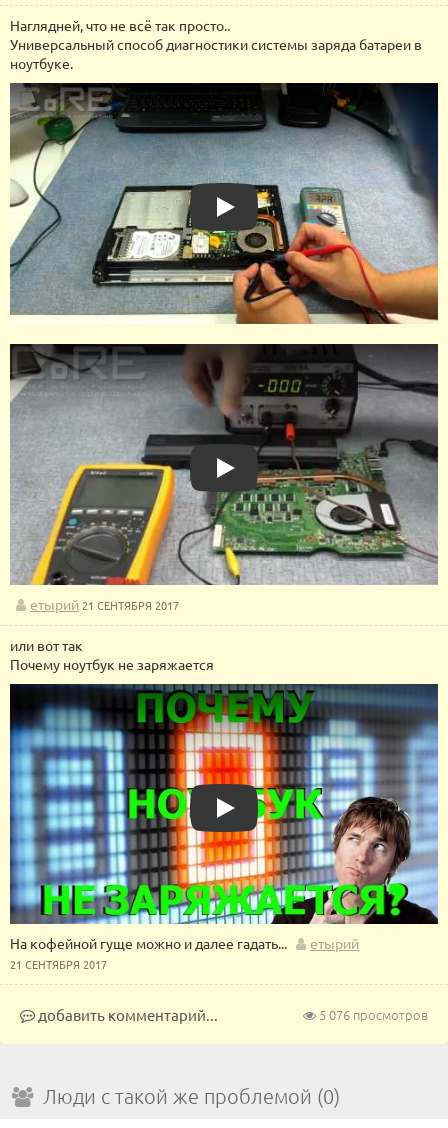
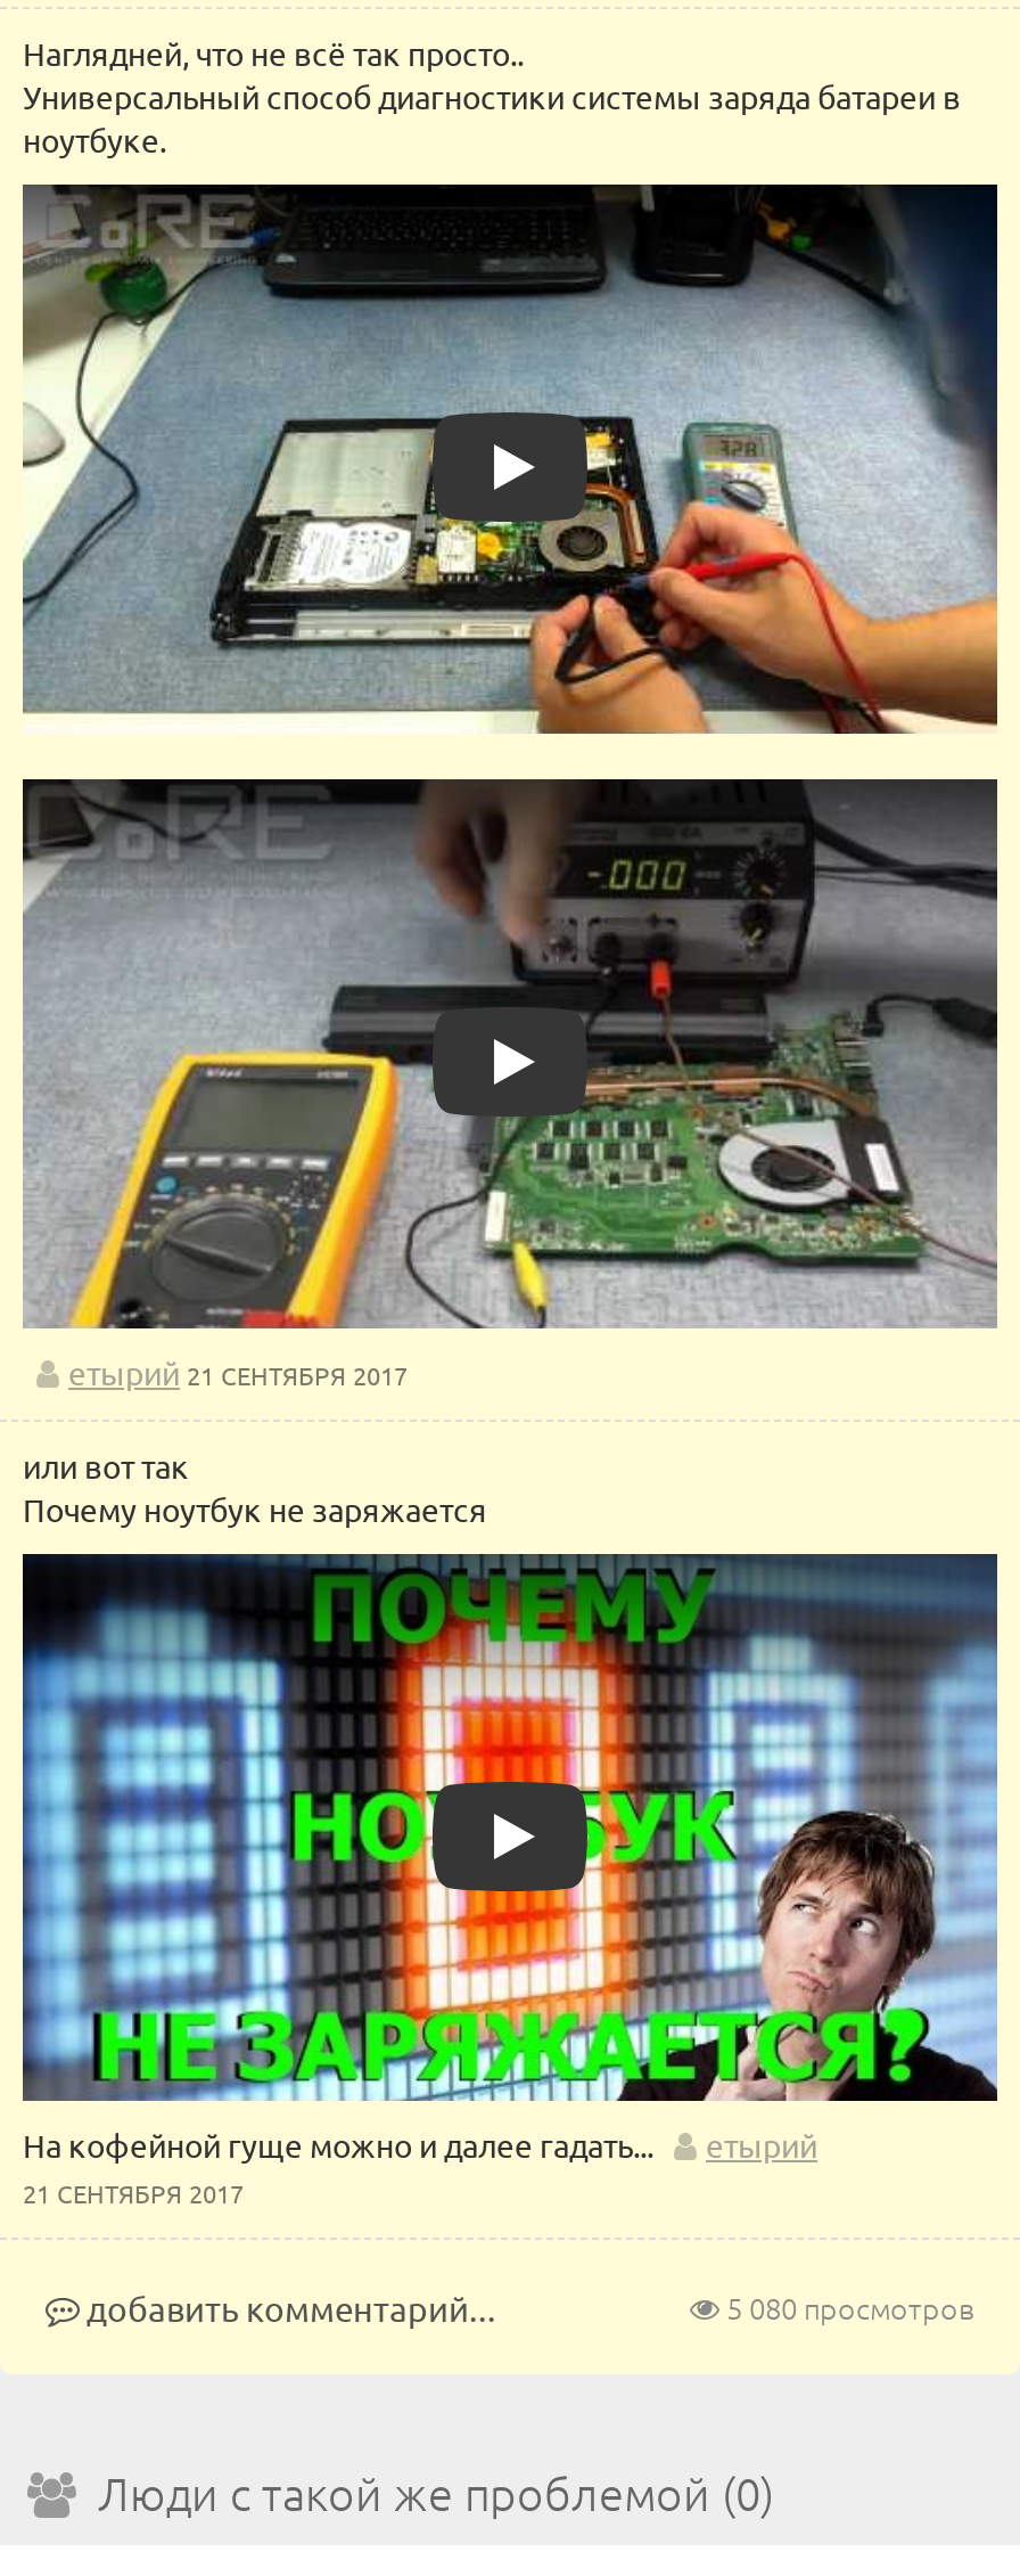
- 5 076 просмотров
+ 5 080 просмотров
